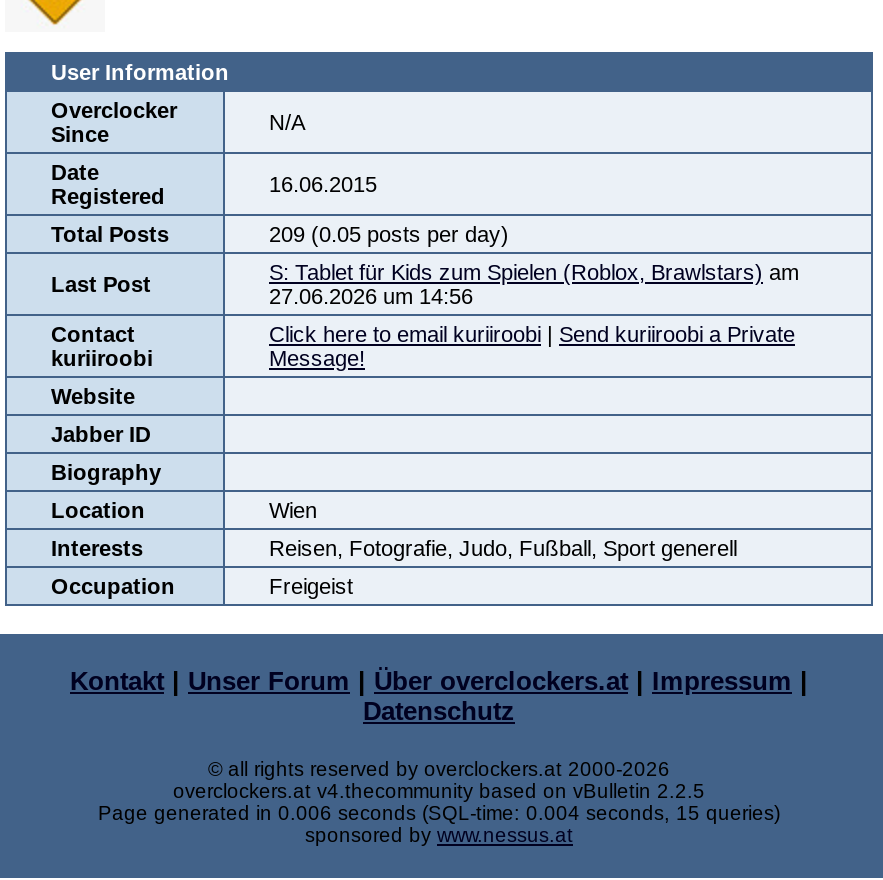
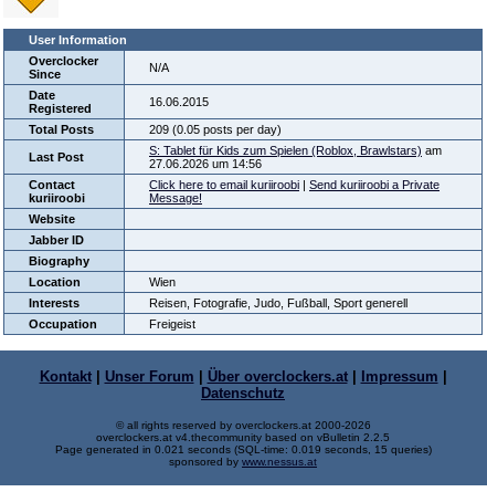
- Page generated in 0.006 seconds (SQL-time: 0.004 seconds, 15 queries)
+ Page generated in 0.021 seconds (SQL-time: 0.019 seconds, 15 queries)
